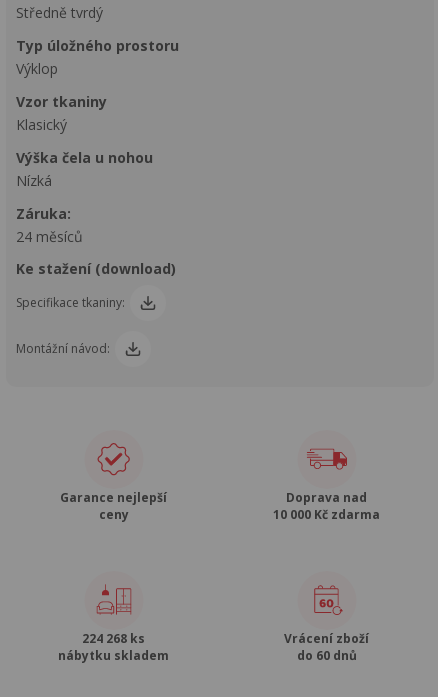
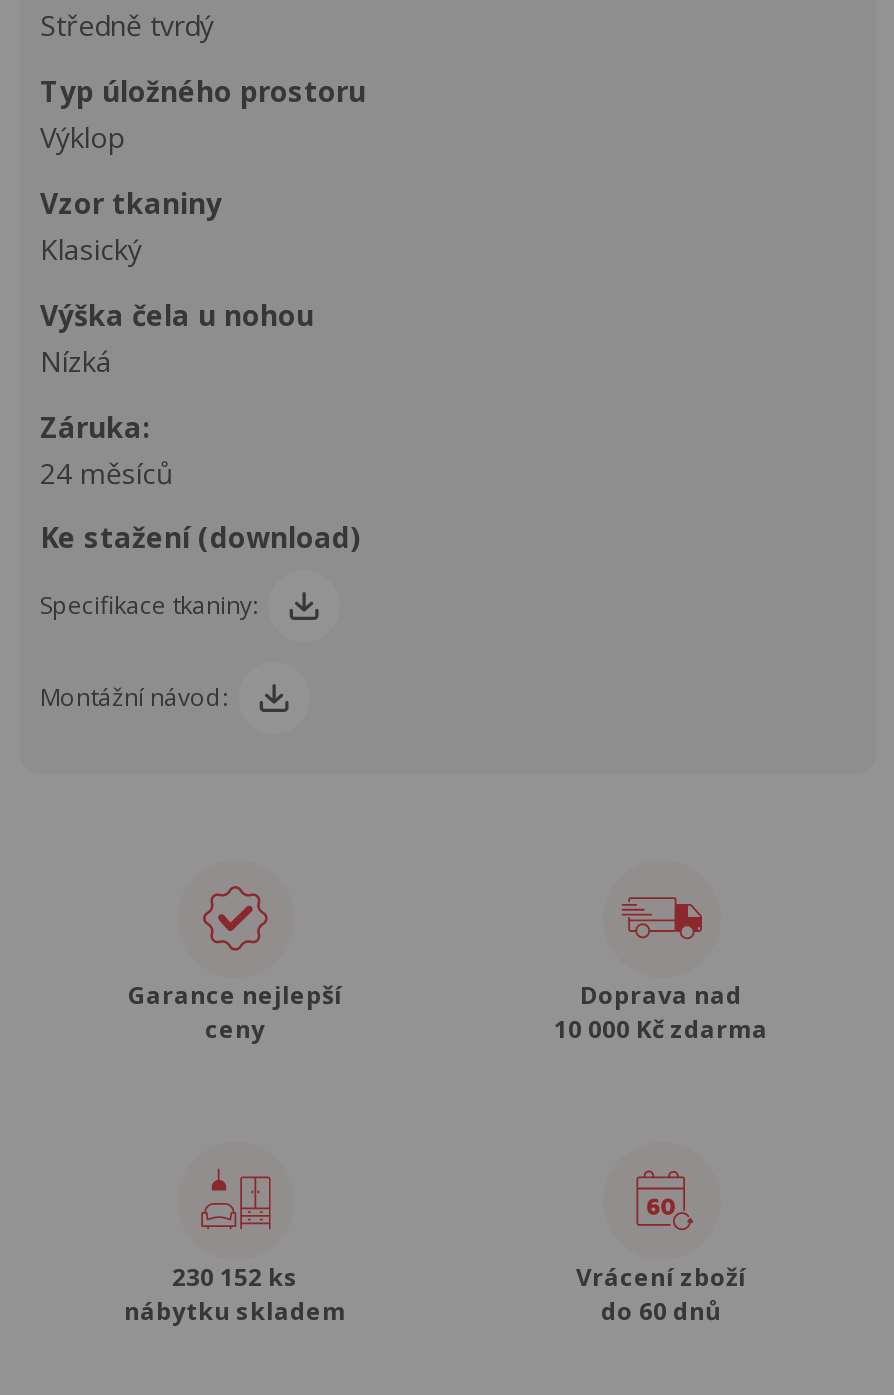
- 224 268 ks
+ 230 152 ks
